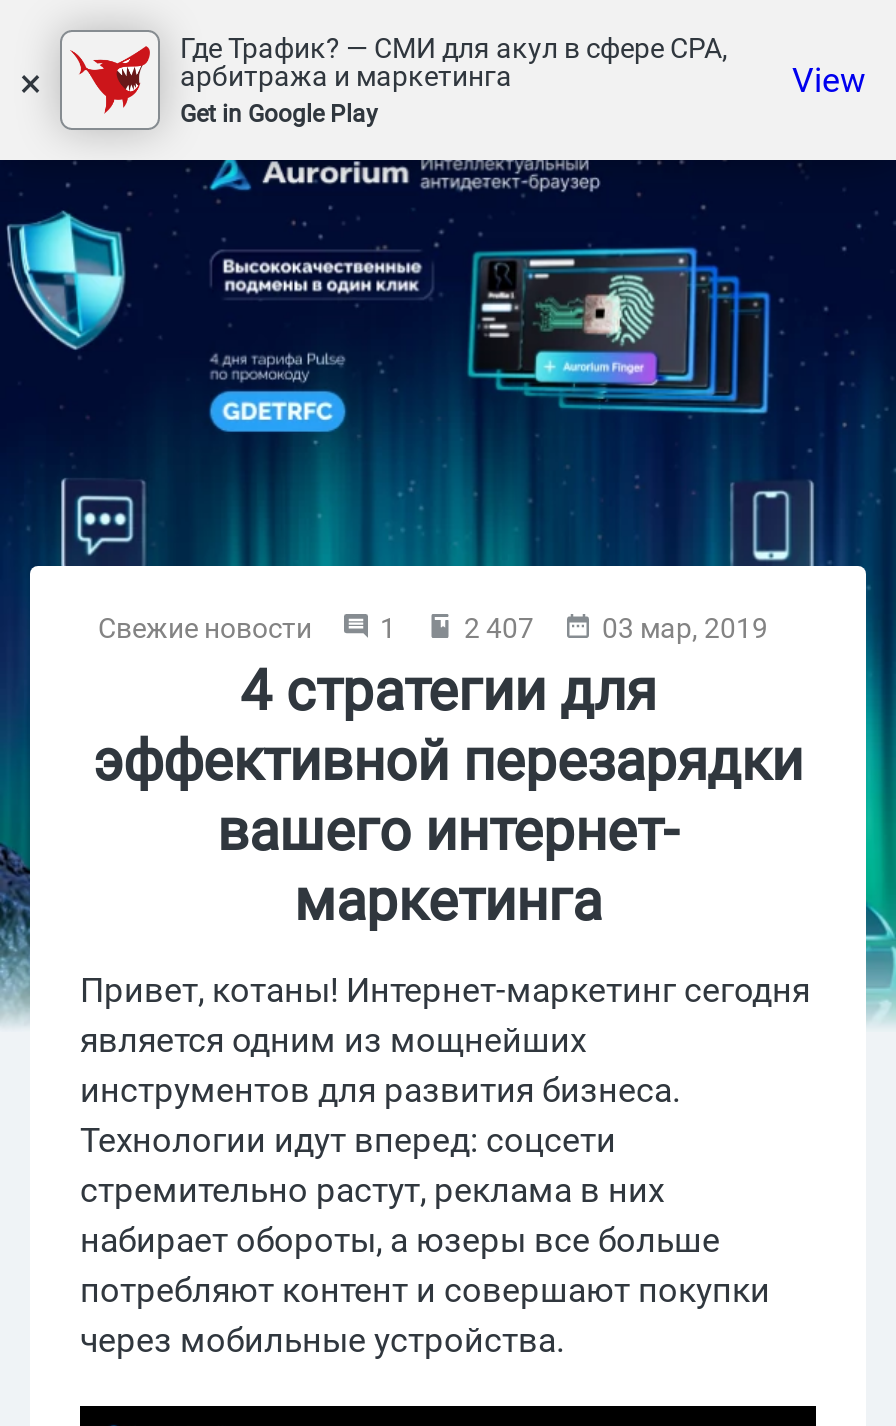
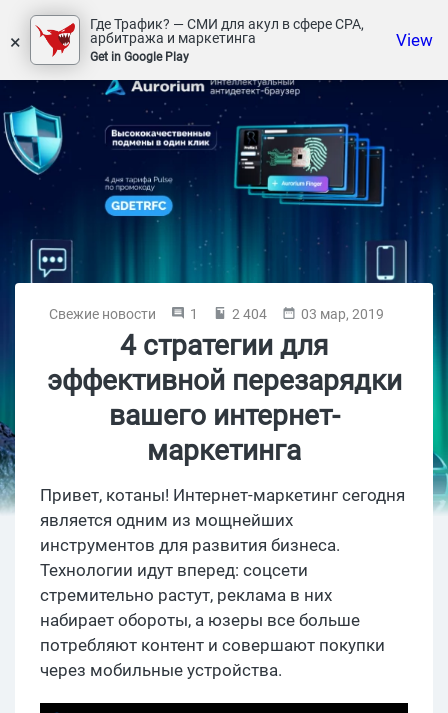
- 2 407
+ 2 404
